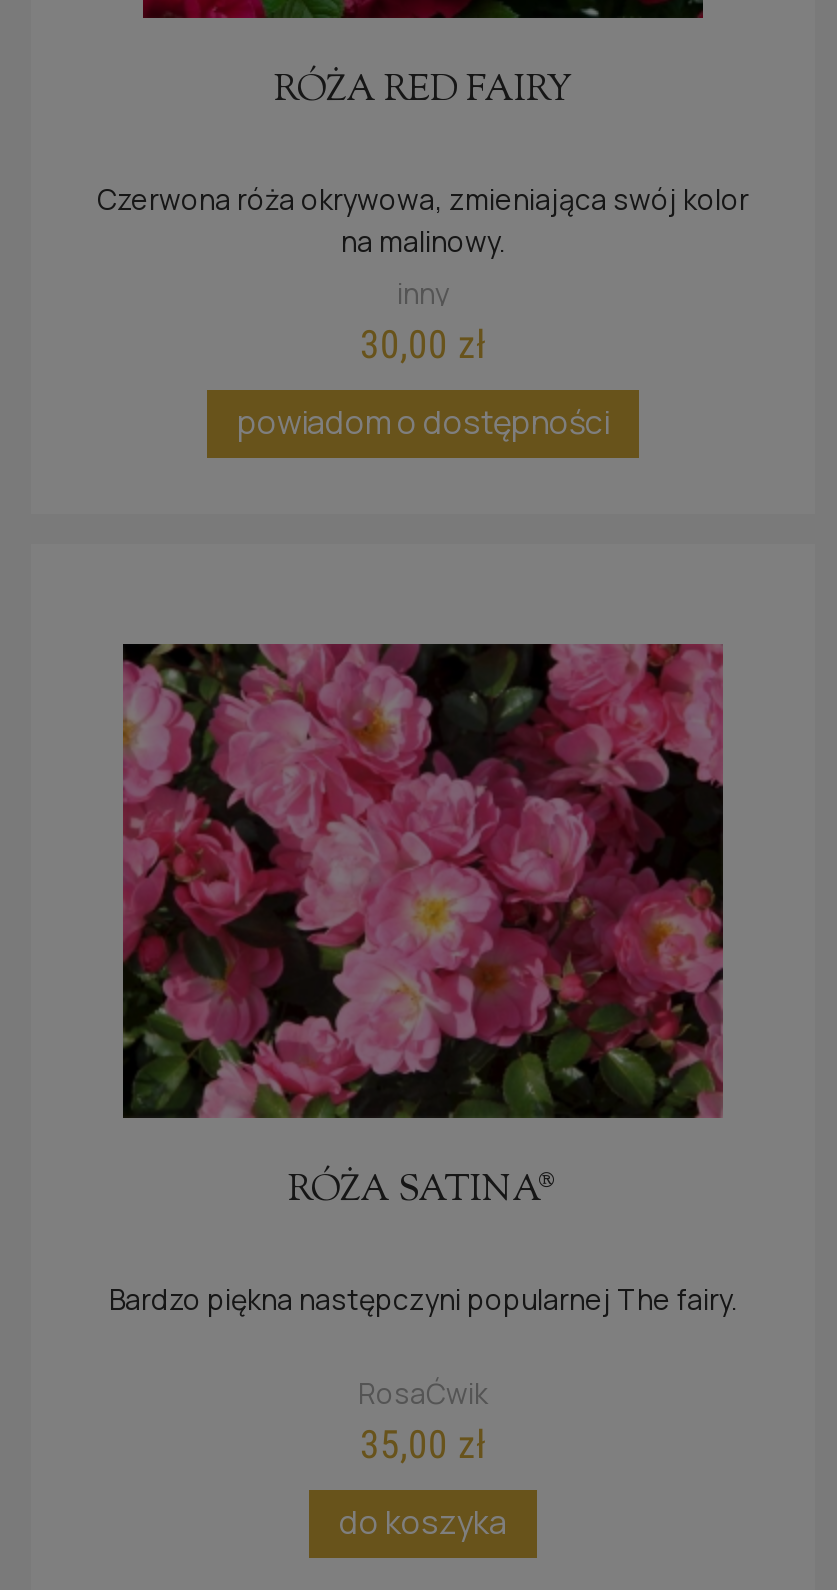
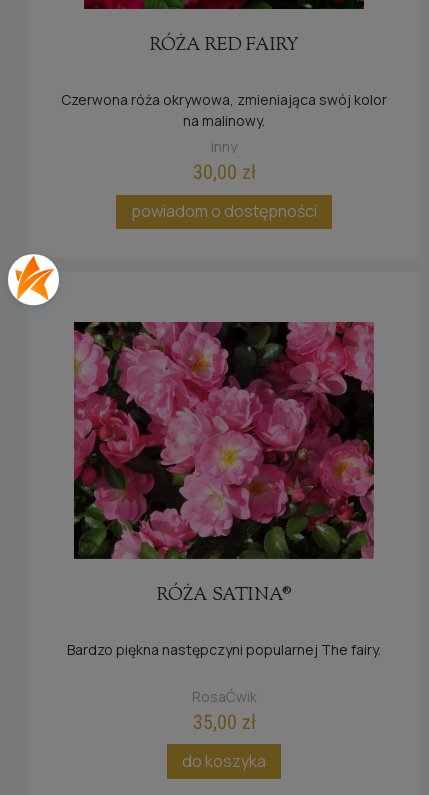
+ [image]
